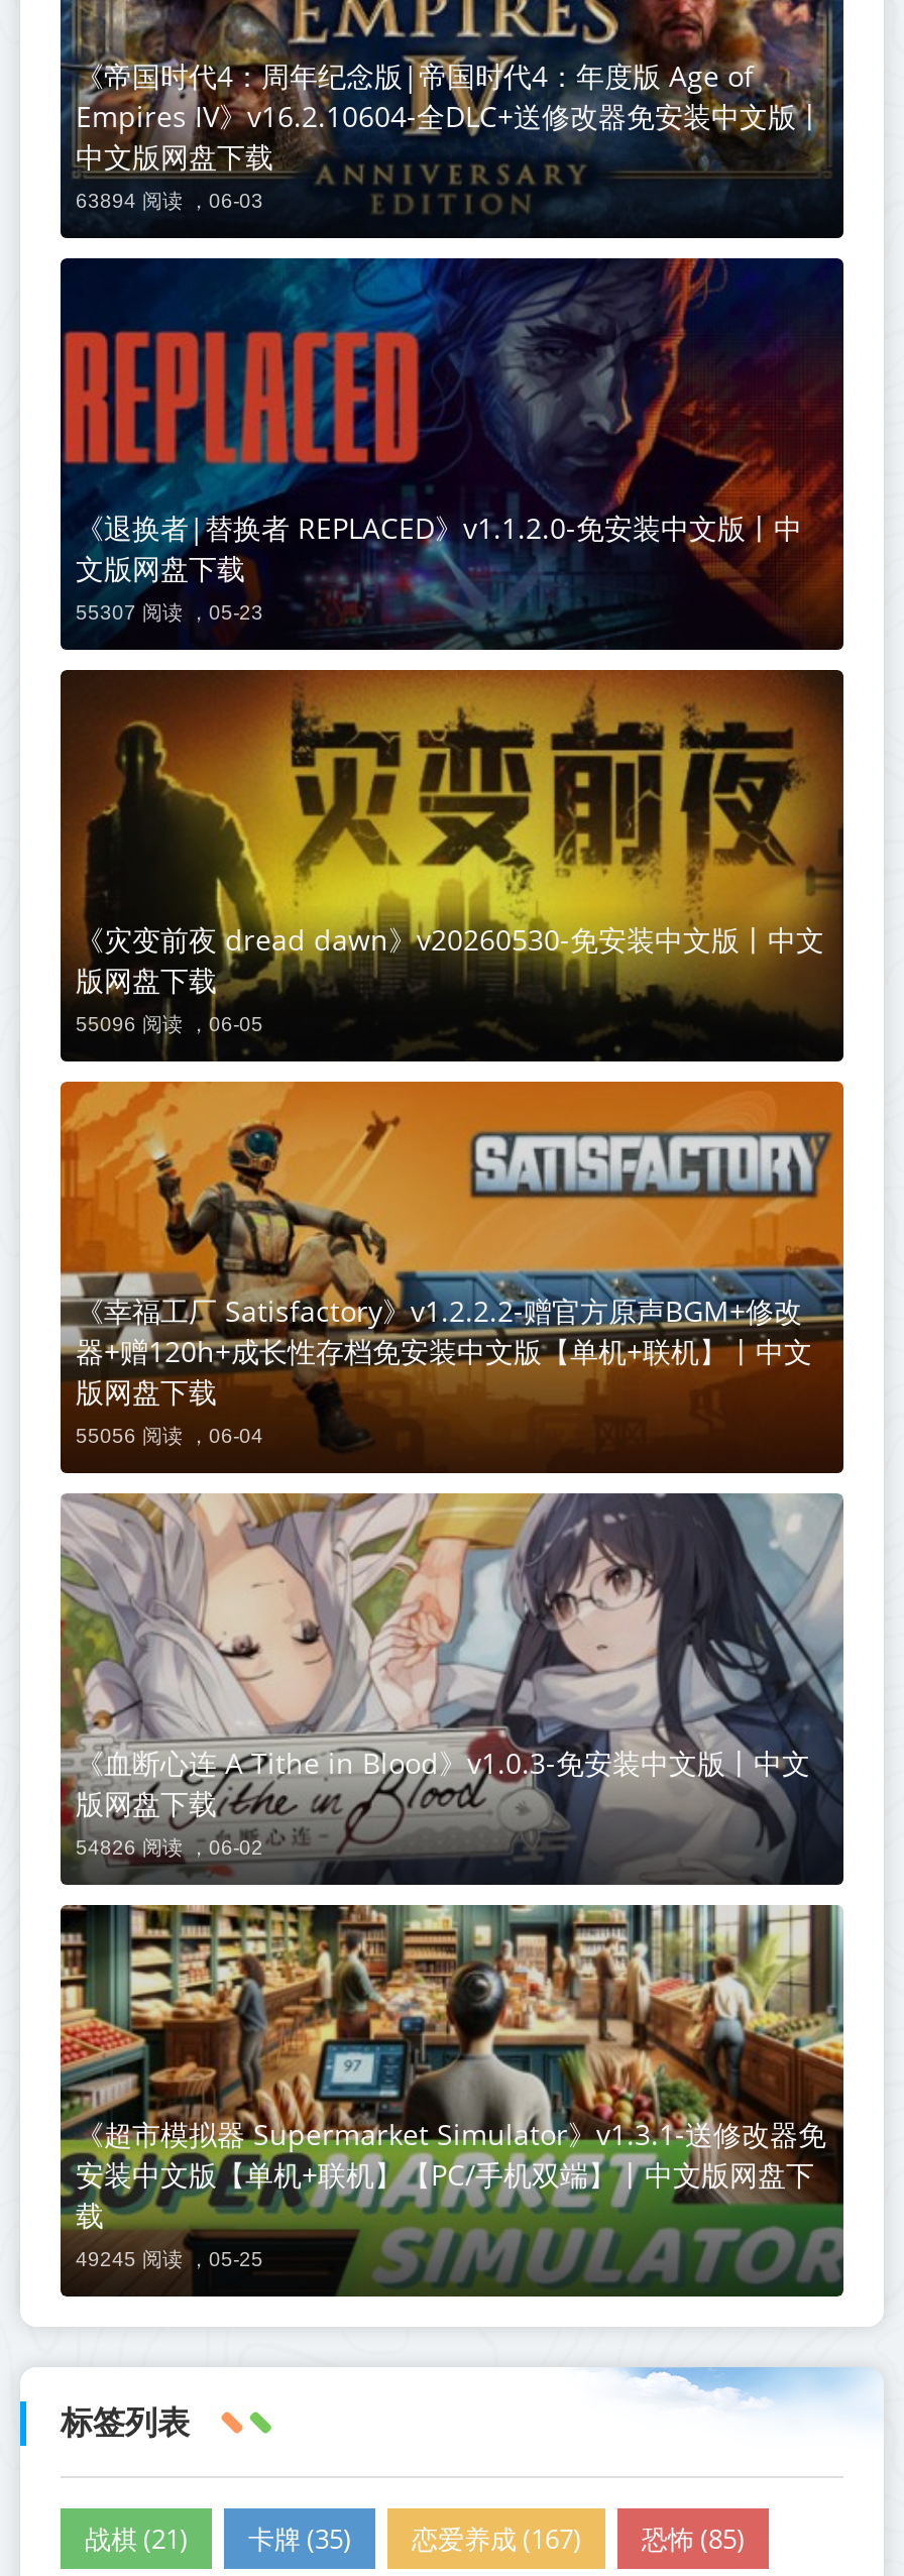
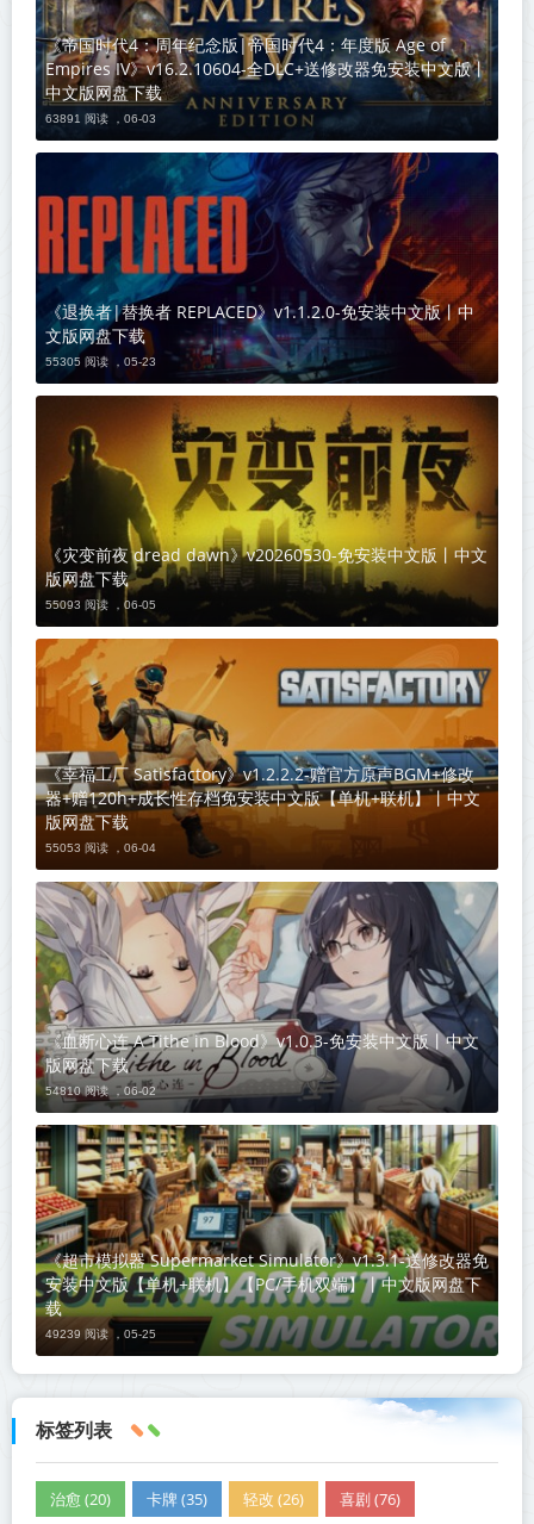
- 63894 阅读 ，06-03
+ 63891 阅读 ，06-03

- 55307 阅读 ，05-23
+ 55305 阅读 ，05-23

- 55096 阅读 ，06-05
+ 55093 阅读 ，06-05

- 55056 阅读 ，06-04
+ 55053 阅读 ，06-04

- 54826 阅读 ，06-02
+ 54810 阅读 ，06-02

- 49245 阅读 ，05-25
+ 49239 阅读 ，05-25

- 战棋 (21)
+ 治愈 (20)

- 恋爱养成 (167)
- 恐怖 (85)
+ 轻改 (26)
+ 喜剧 (76)
